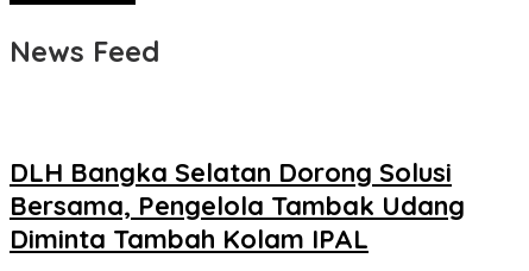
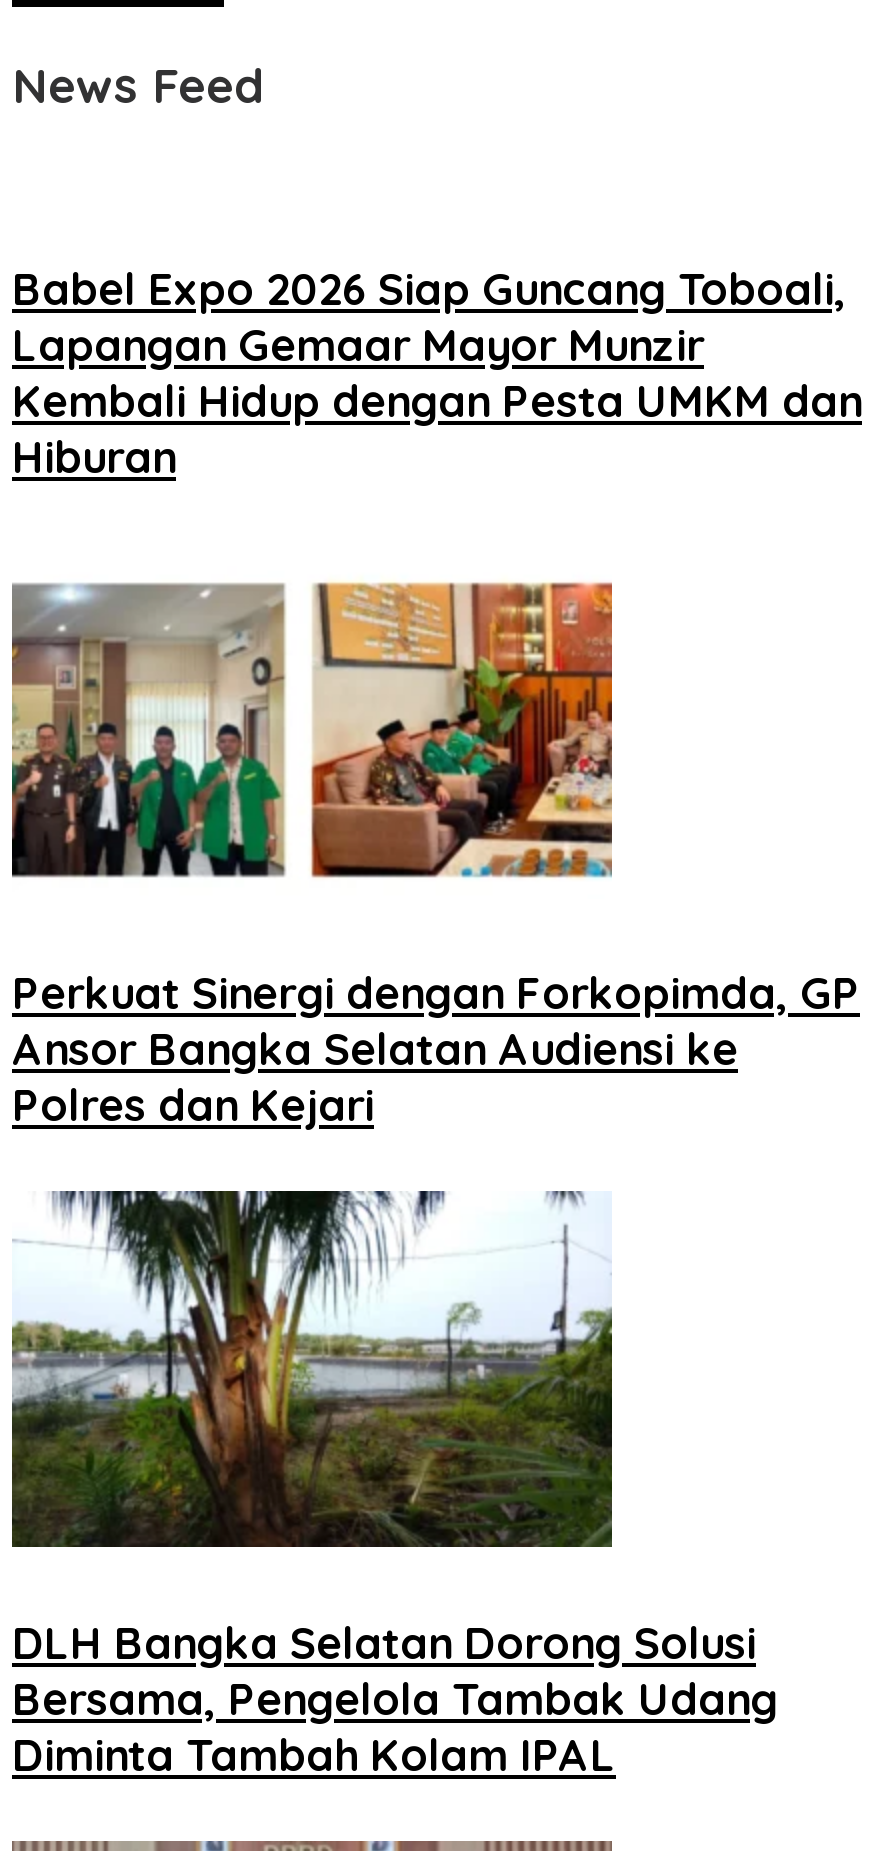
+ [image]

+ [image]

+ Babel Expo 2026 Siap Guncang Toboali,
+ Lapangan Gemaar Mayor Munzir
+ Kembali Hidup dengan Pesta UMKM dan
+ Hiburan

+ Perkuat Sinergi dengan Forkopimda, GP
+ Ansor Bangka Selatan Audiensi ke
+ Polres dan Kejari

+ [image]
